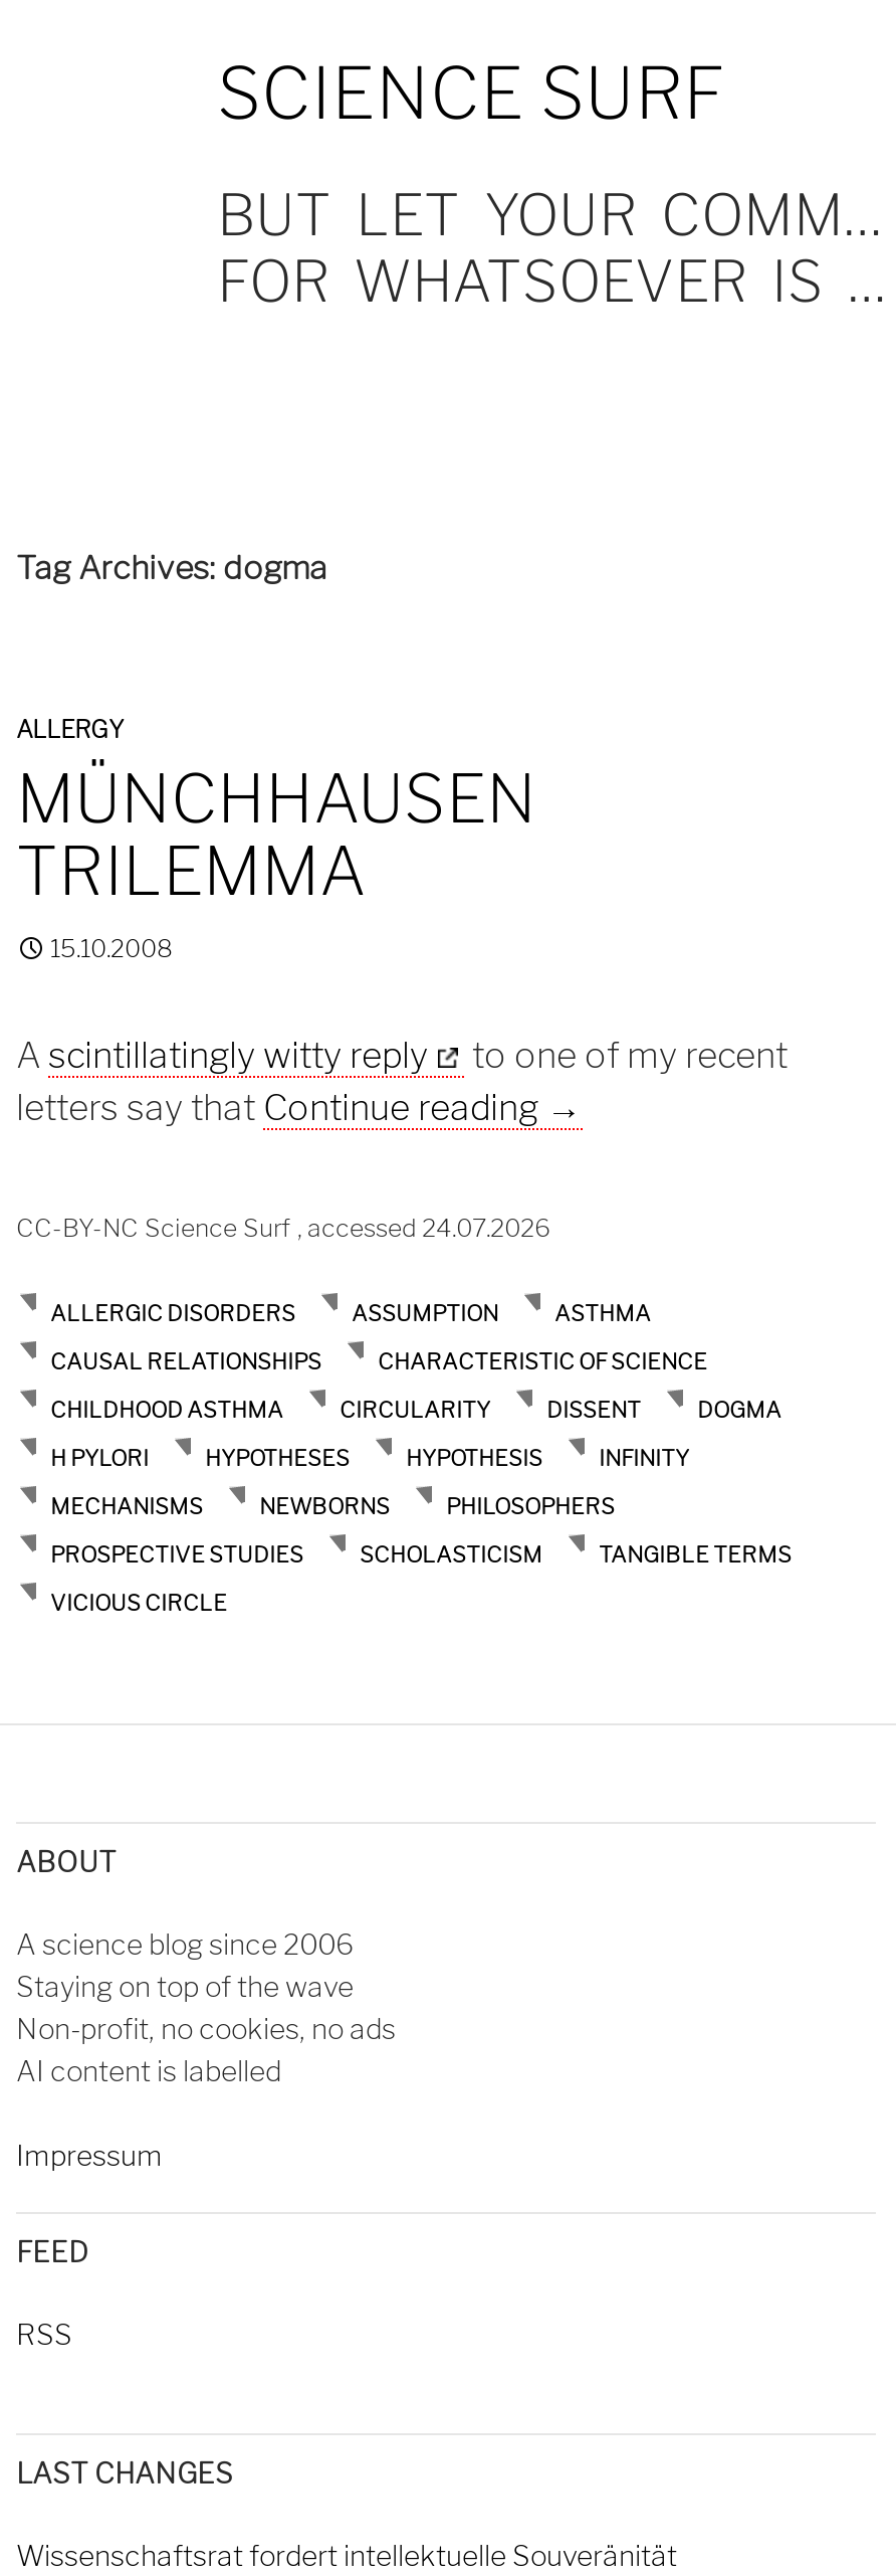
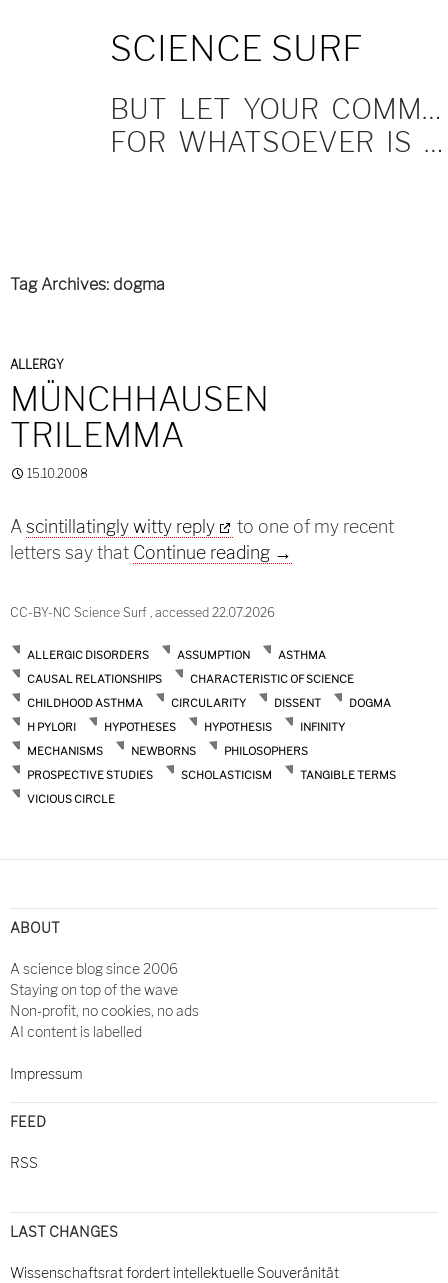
- CC-BY-NC Science Surf , accessed 24.07.2026
+ CC-BY-NC Science Surf , accessed 22.07.2026
